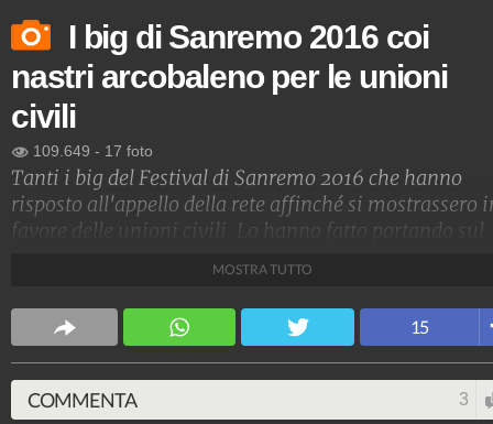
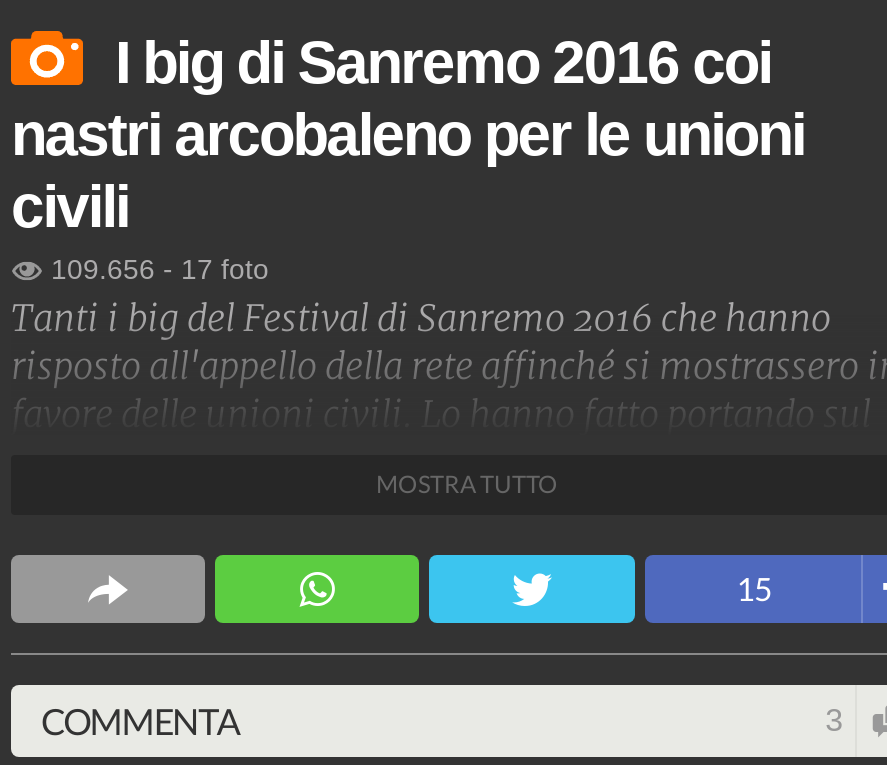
- 109.649 - 17 foto
+ 109.656 - 17 foto
